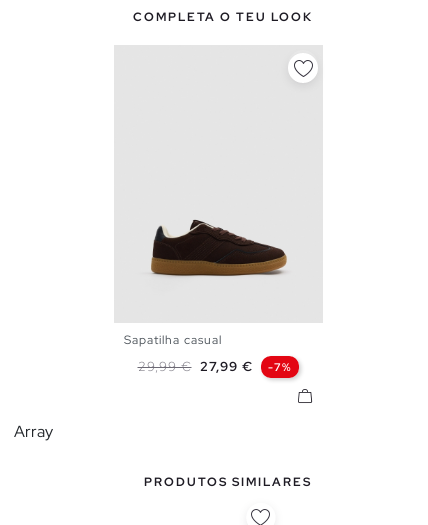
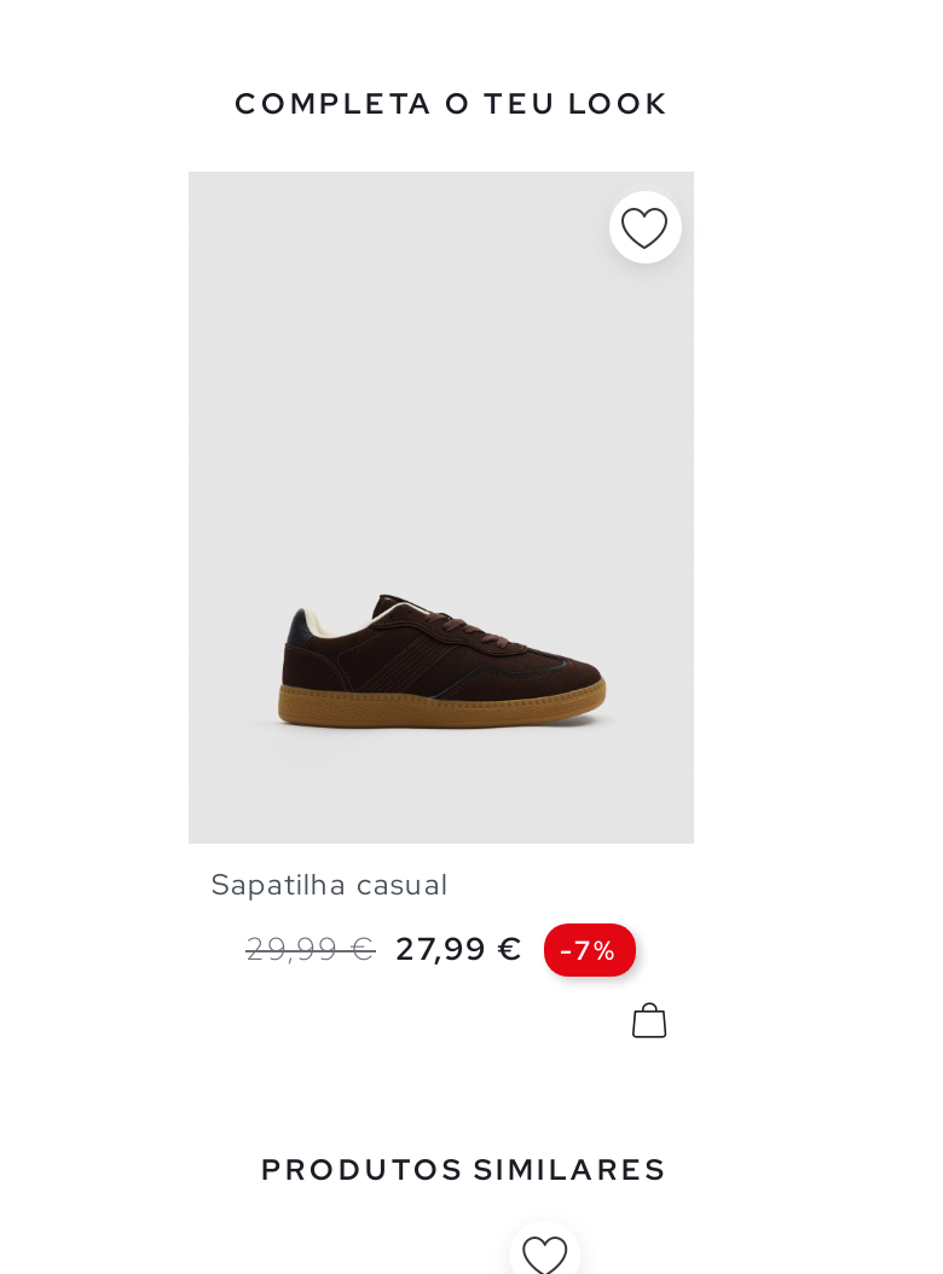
- Array
